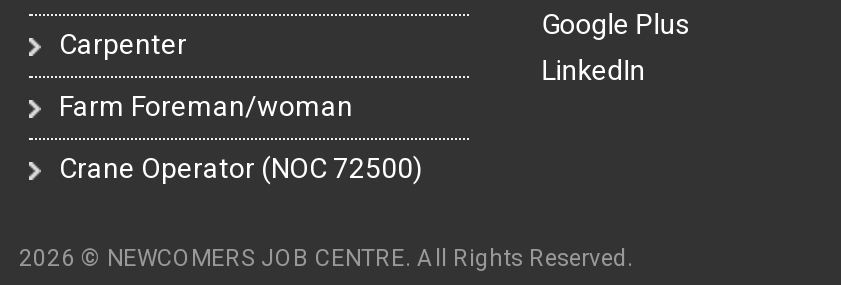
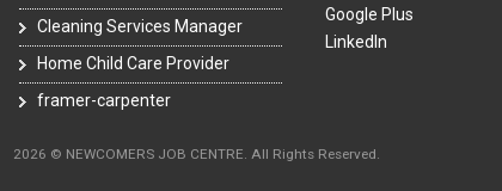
- Carpenter
+ Cleaning Services Manager

- Farm Foreman/woman
+ Home Child Care Provider

- Crane Operator (NOC 72500)
+ framer-carpenter
